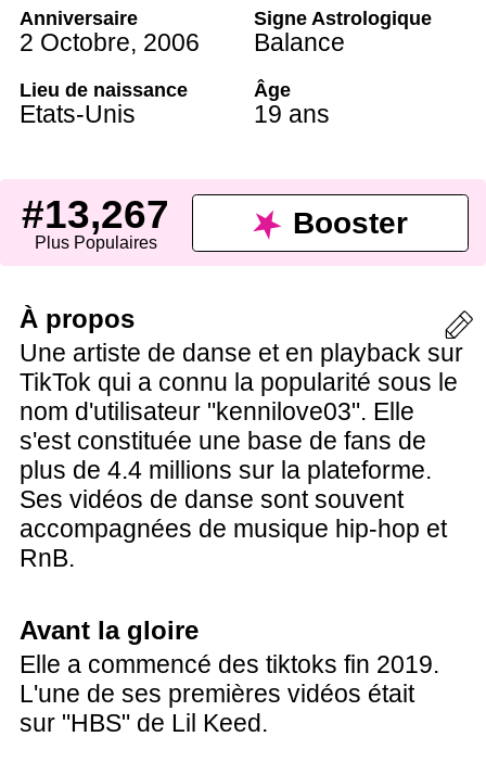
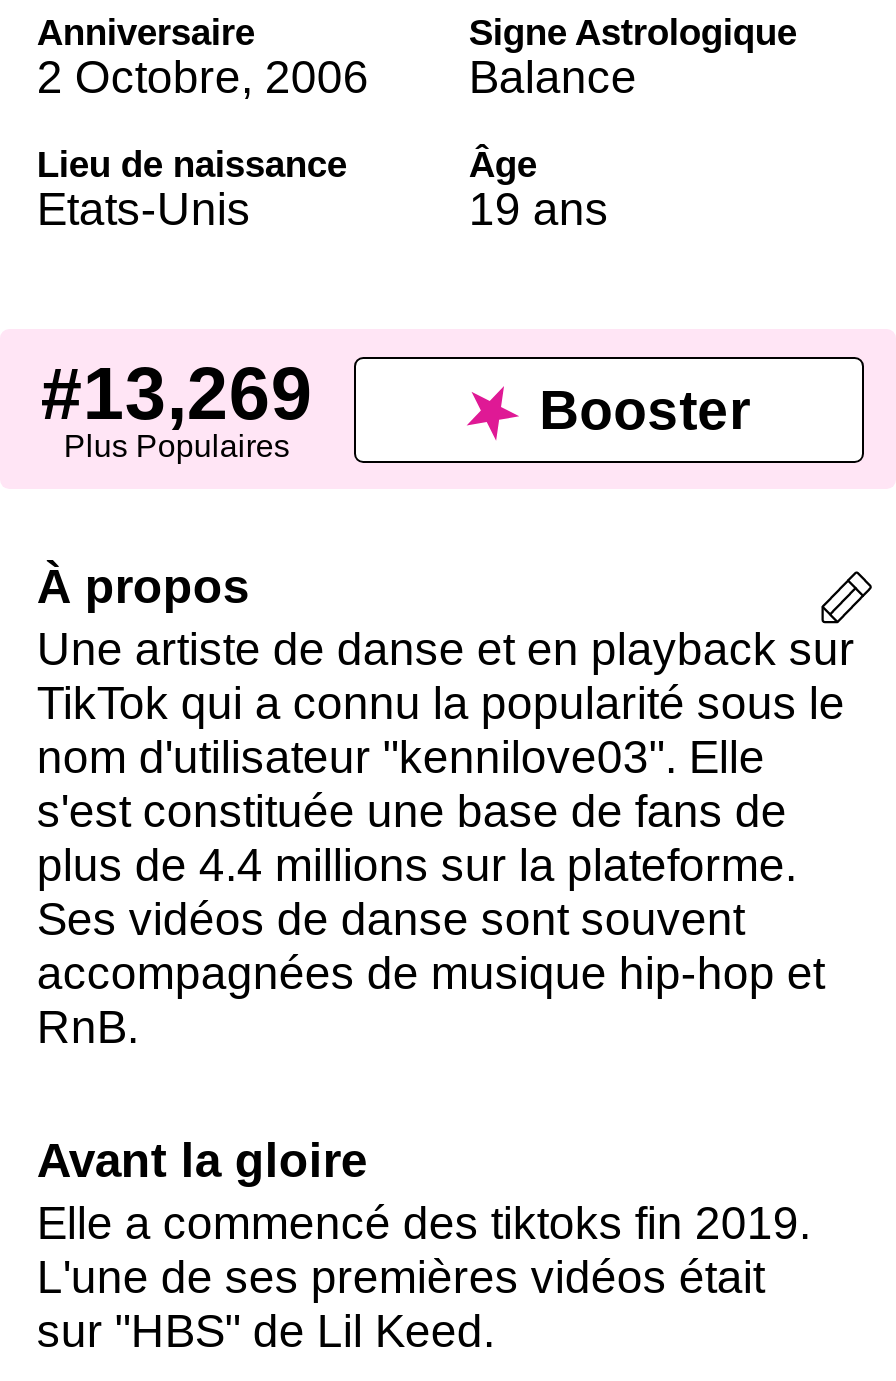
- #13,267
+ #13,269
